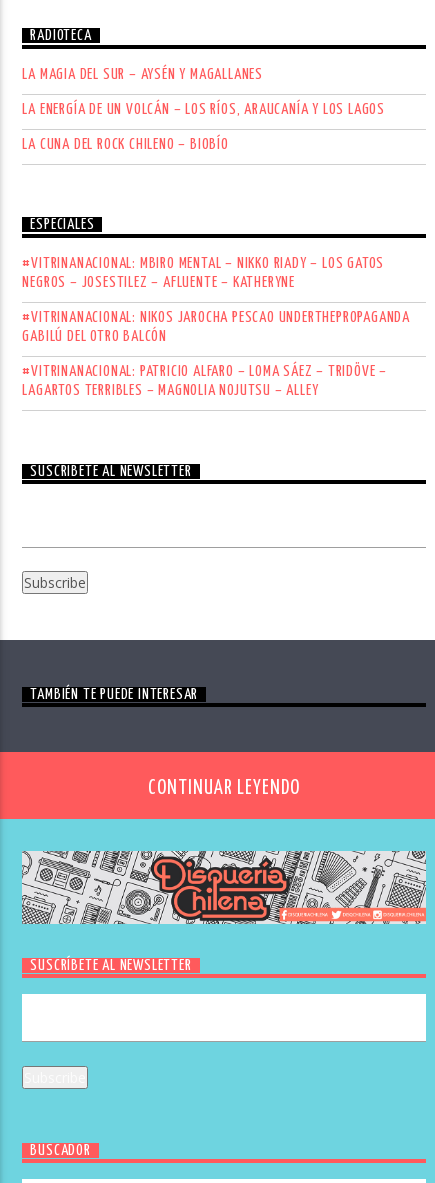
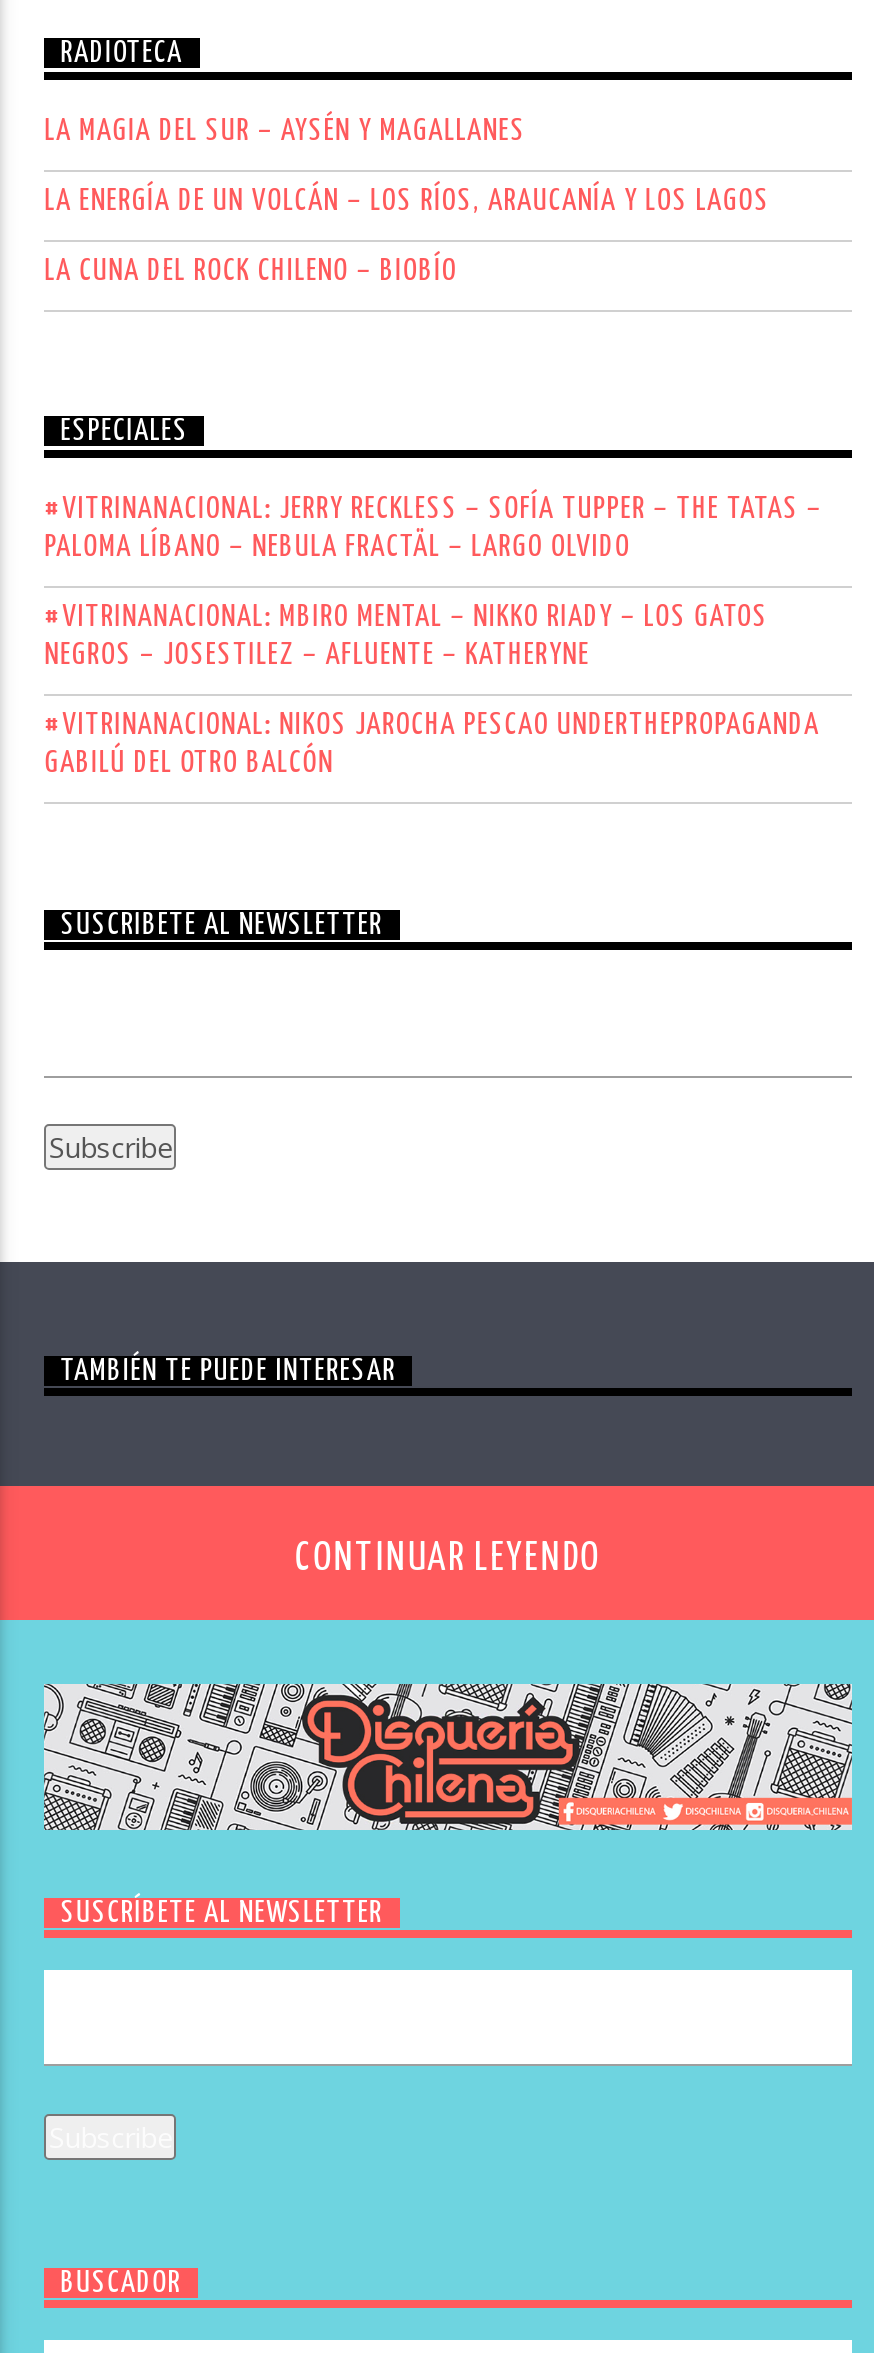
+ #VITRINANACIONAL: JERRY RECKLESS – SOFÍA TUPPER – THE TATAS –
+ PALOMA LÍBANO – NEBULA FRACTÄL – LARGO OLVIDO

moved down: #VITRINANACIONAL: MBIRO MENTAL – NIKKO RIADY – LOS GATOS | NEGROS – JOSESTILEZ – AFLUENTE – KATHERYNE | #VITRINANACIONAL: NIKOS JAROCHA PESCAO UNDERTHEPROPAGANDA | GABILÚ DEL OTRO BALCÓN

- #VITRINANACIONAL: PATRICIO ALFARO – LOMA SÁEZ – TRIDÖVE –
- LAGARTOS TERRIBLES – MAGNOLIA NOJUTSU – ALLEY
